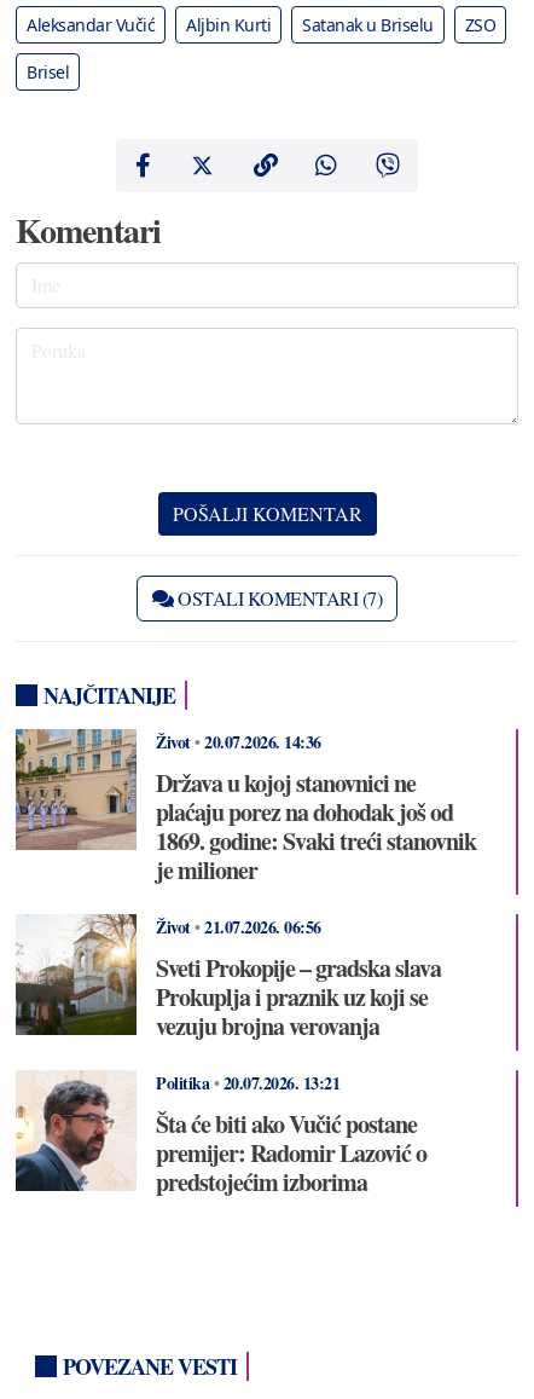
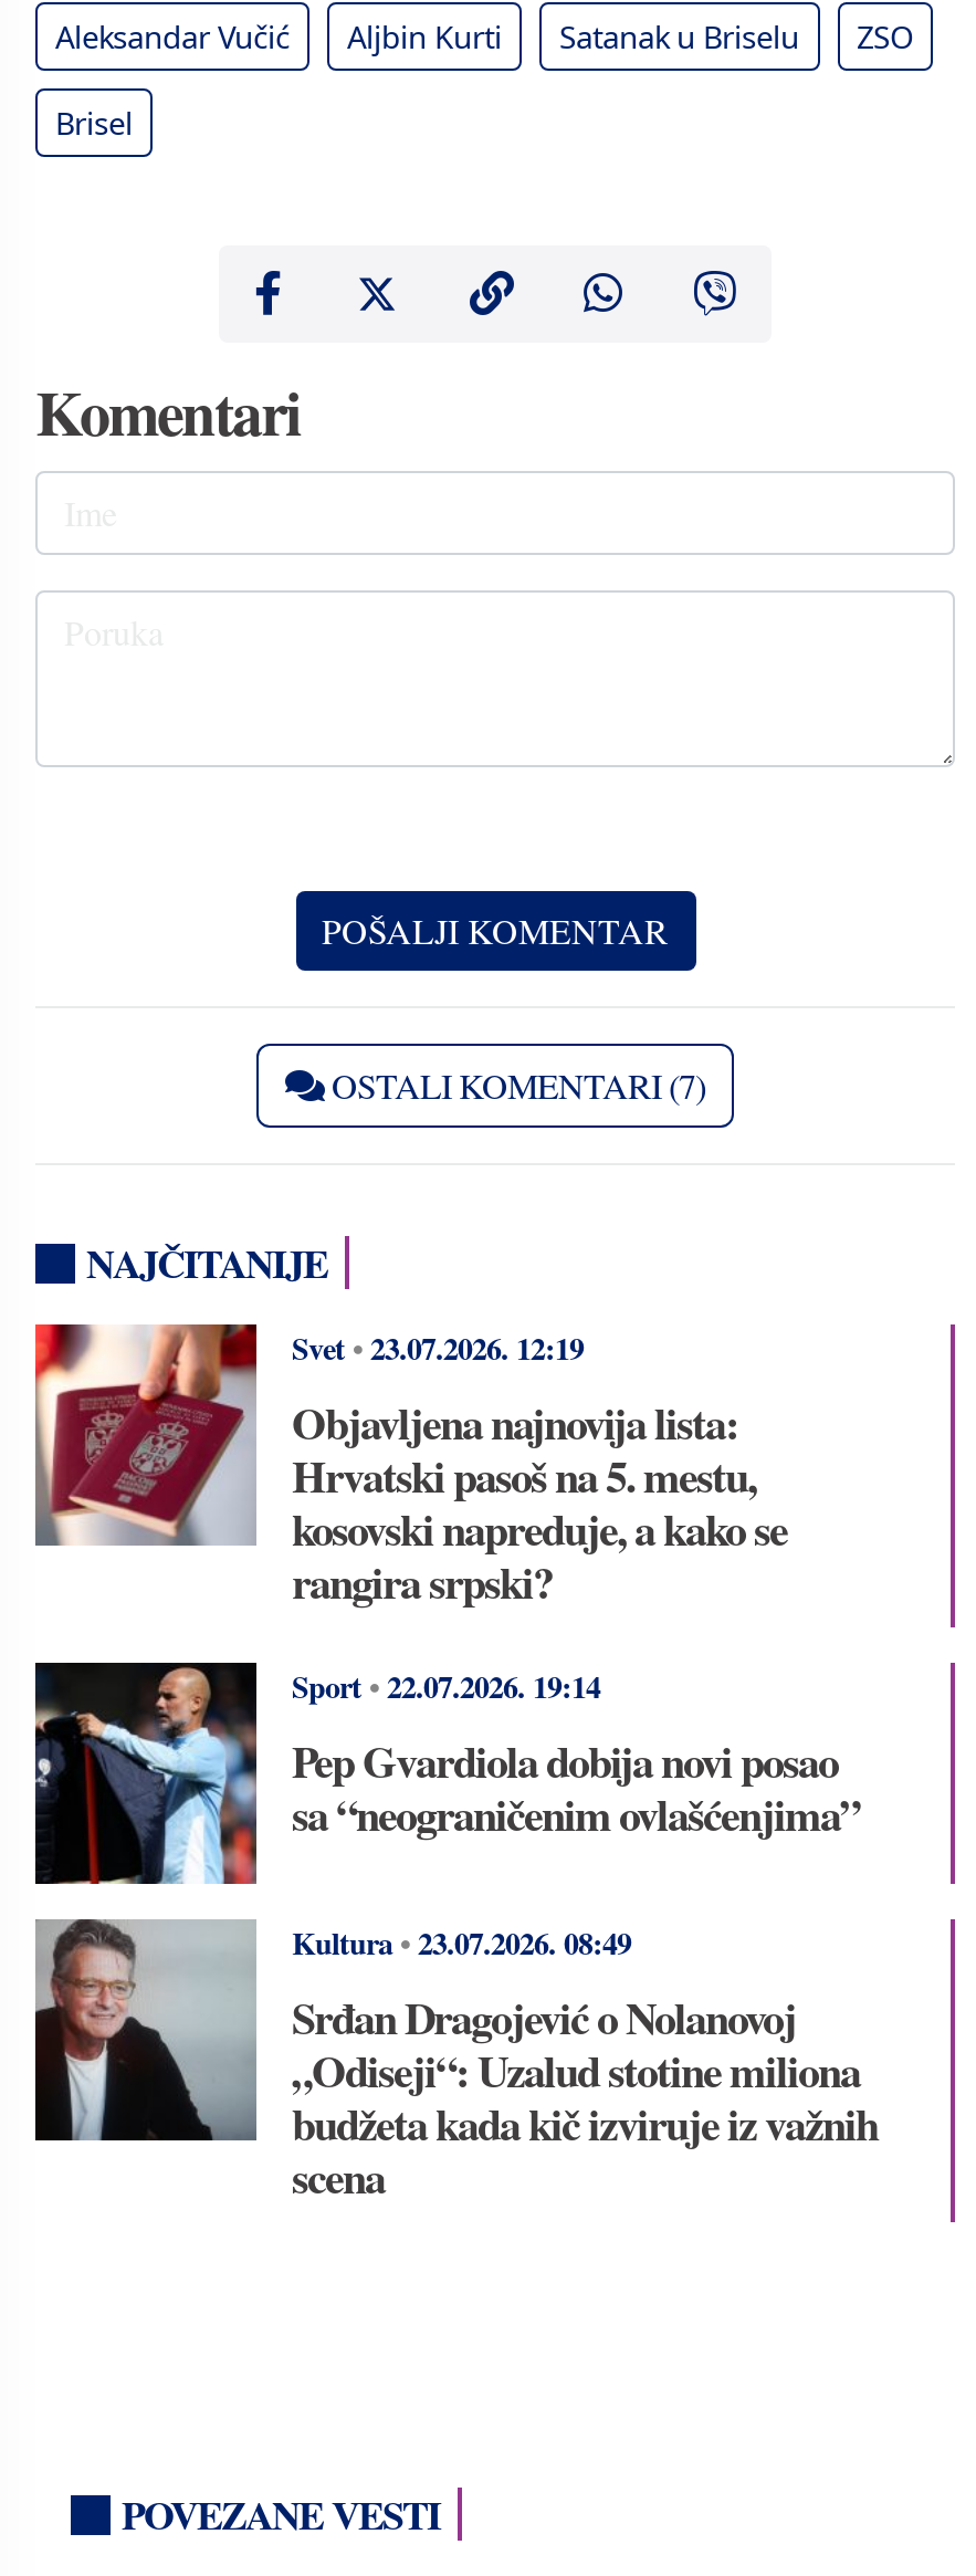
- [image]
- Život •20.07.2026. 14:36
- Država u kojoj stanovnici ne
- plaćaju porez na dohodak još od
- 1869. godine: Svaki treći stanovnik
- je milioner
+ [image]
+ Svet •23.07.2026. 12:19
+ Objavljena najnovija lista:
+ Hrvatski pasoš na 5. mestu,
+ kosovski napreduje, a kako se
+ rangira srpski?

- [image]
- Život • 21.07.2026. 06:56
- Sveti Prokopije – gradska slava
- Prokuplja i praznik uz koji se
- vezuju brojna verovanja
+ [image]
+ Sport •22.07.2026. 19:14
+ Pep Gvardiola dobija novi posao
+ sa “neograničenim ovlašćenjima”

- [image]
- Politika • 20.07.2026. 13:21
- Šta će biti ako Vučić postane
- premijer: Radomir Lazović o
- predstojećim izborima
+ [image]
+ Kultura •23.07.2026. 08:49
+ Srđan Dragojević o Nolanovoj
+ „Odiseji“: Uzalud stotine miliona
+ budžeta kada kič izviruje iz važnih
+ scena
